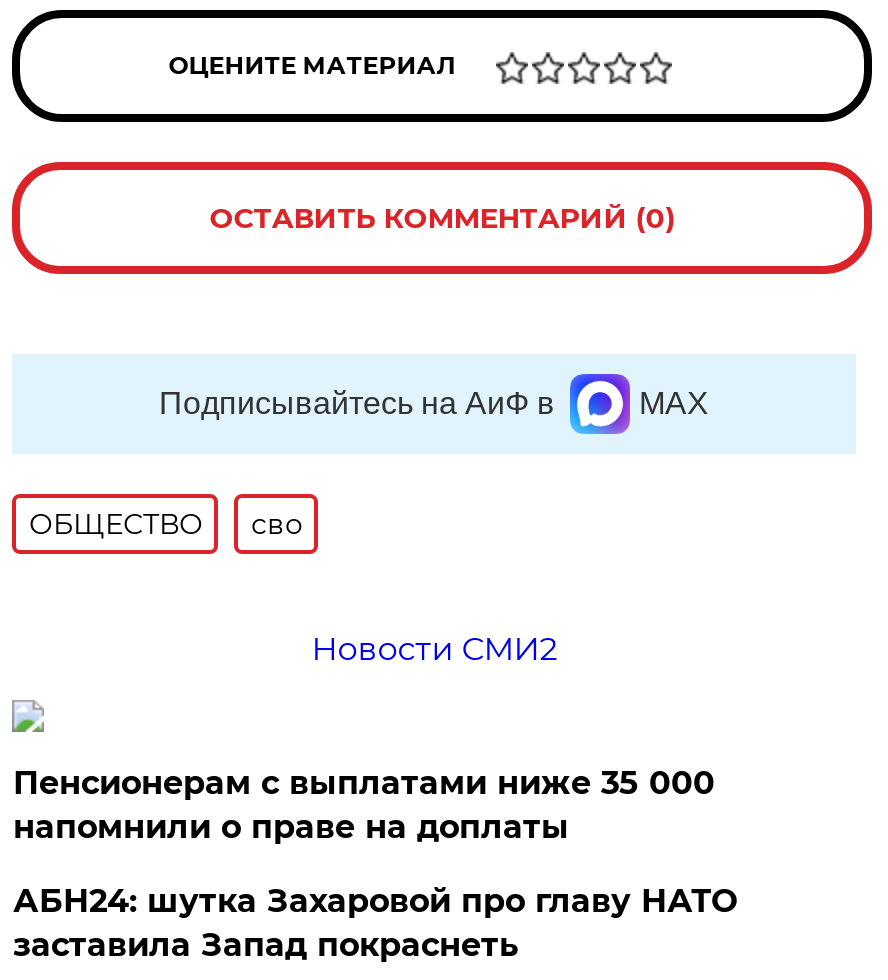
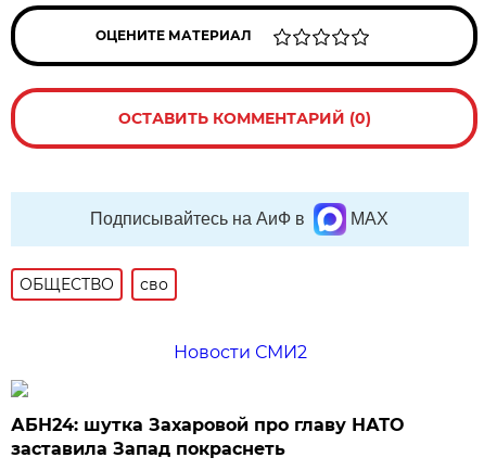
- Пенсионерам с выплатами ниже 35 000
- напомнили о праве на доплаты
